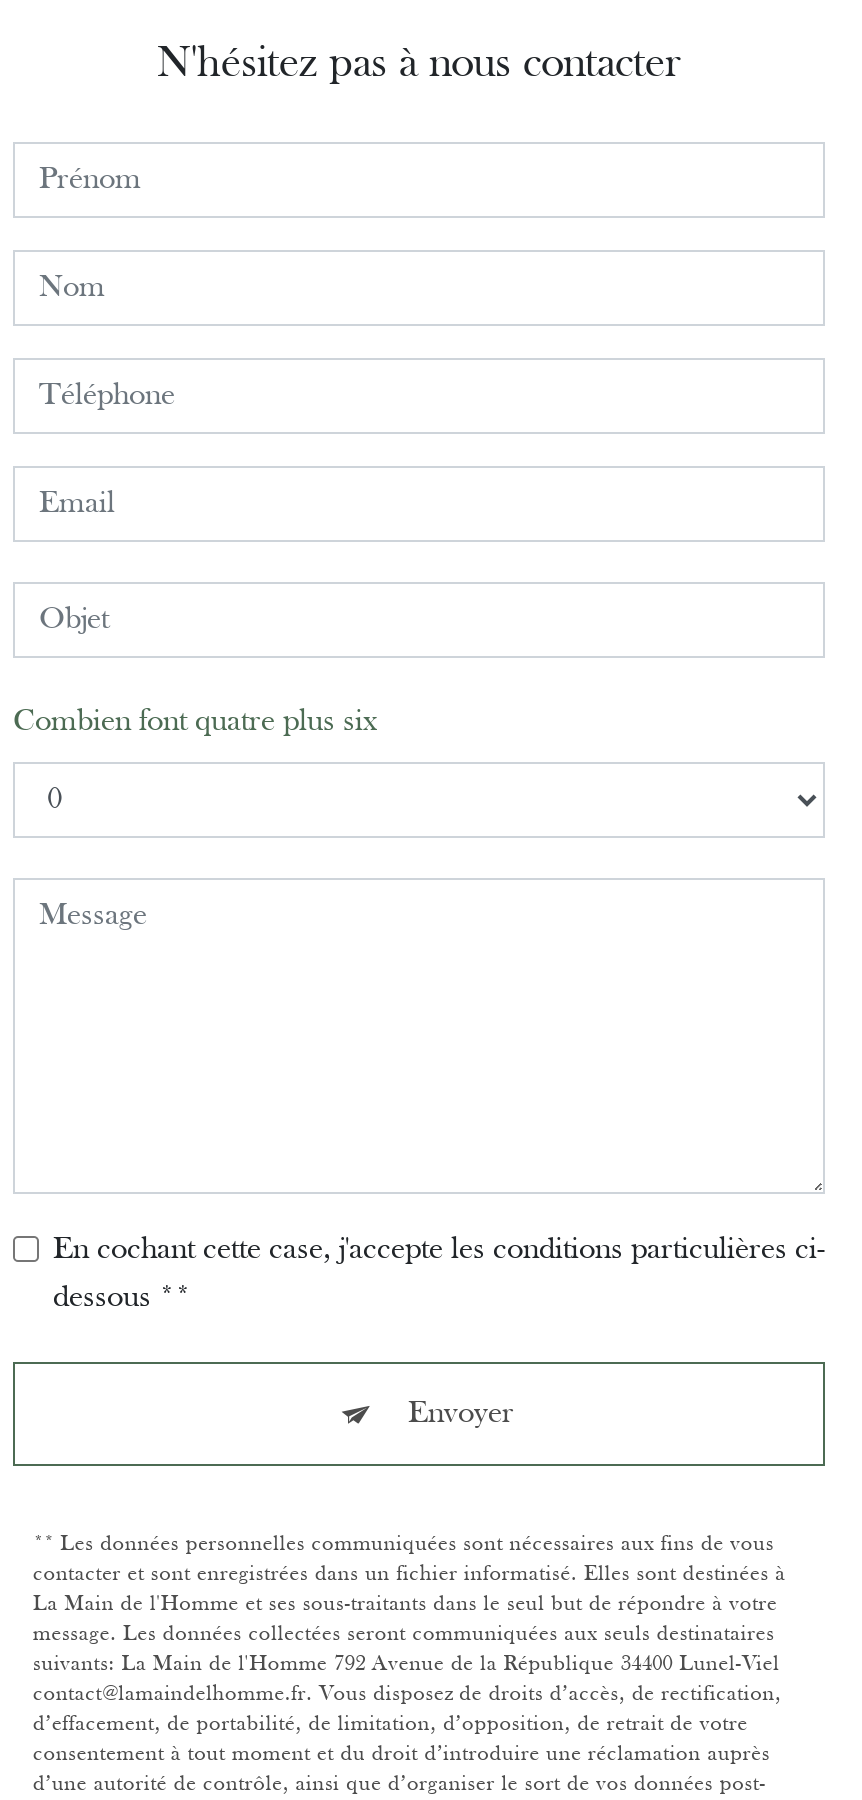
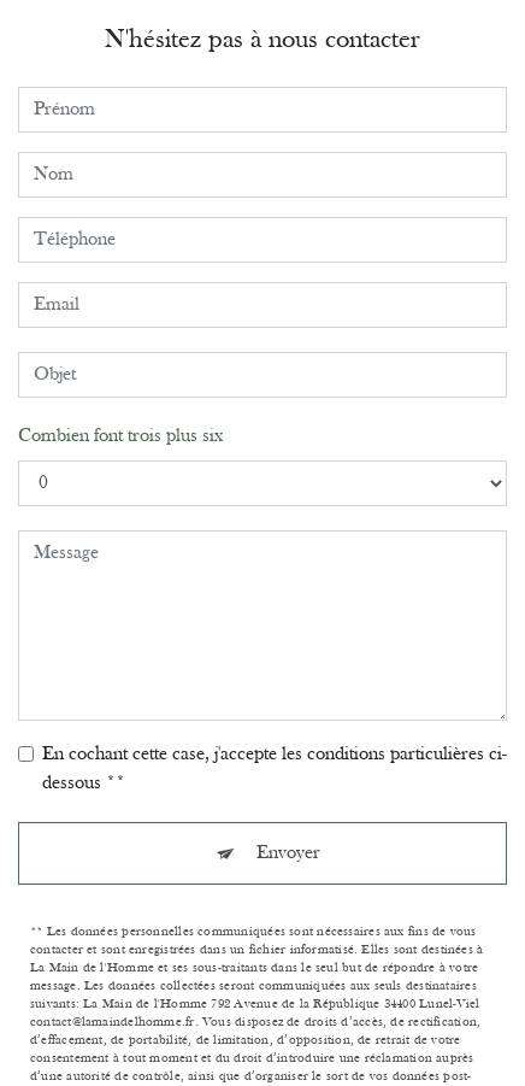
- Combien font quatre plus six
+ Combien font trois plus six
